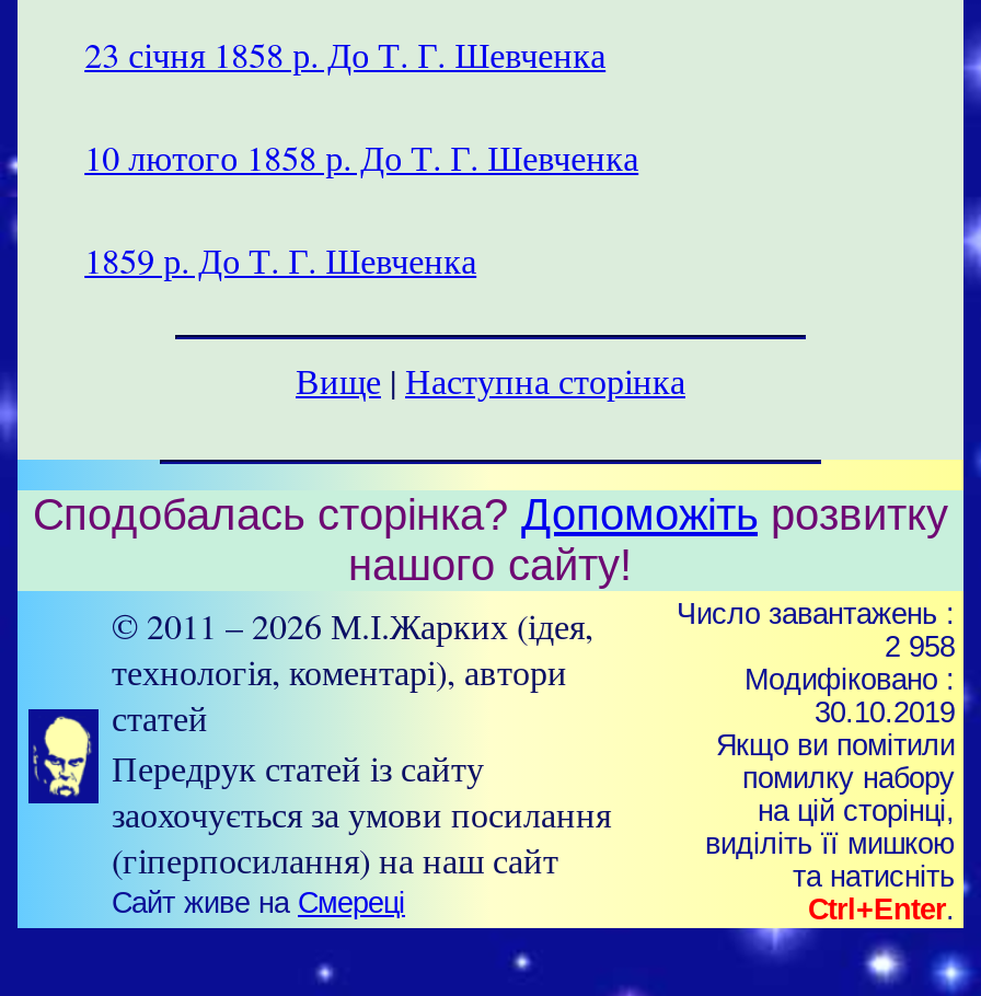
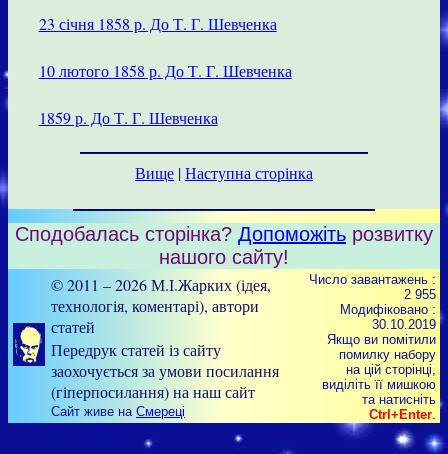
- 2 958
+ 2 955
